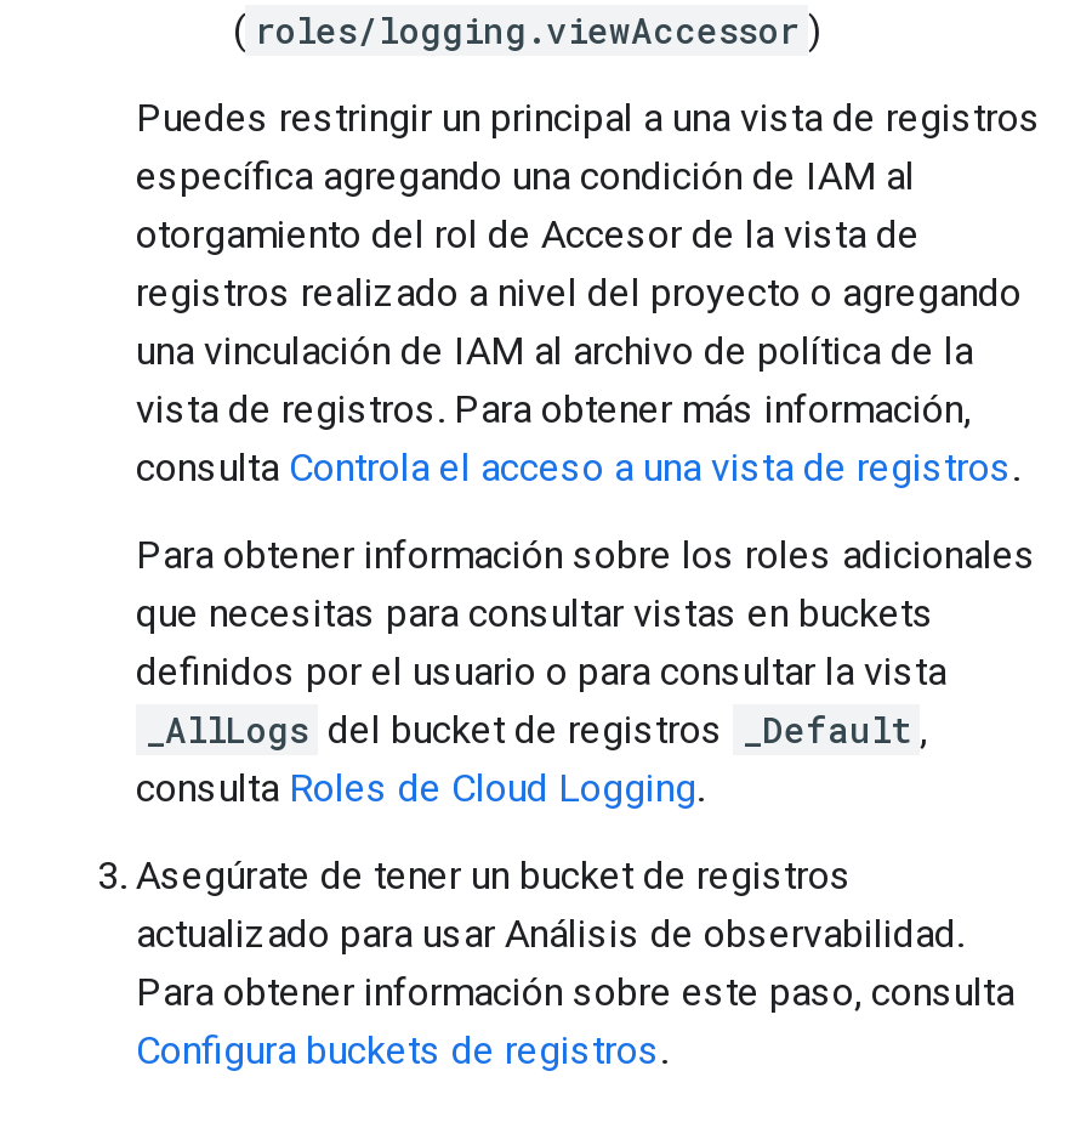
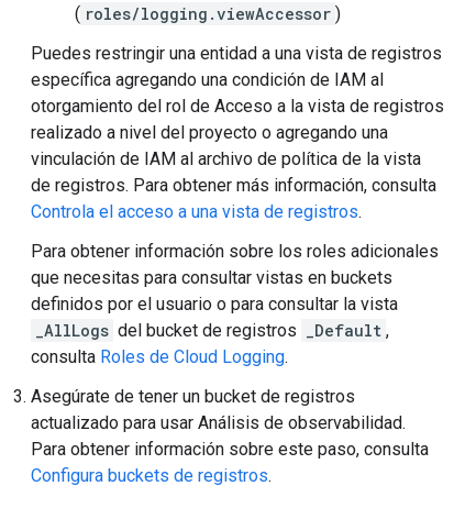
- Puedes restringir un principal a una vista de registros
+ Puedes restringir una entidad a una vista de registros

- otorgamiento del rol de Accesor de la vista de
- registros realizado a nivel del proyecto o agregando
- una vinculación de IAM al archivo de política de la
- vista de registros. Para obtener más información,
- consulta Controla el acceso a una vista de registros.
+ otorgamiento del rol de Acceso a la vista de registros
+ realizado a nivel del proyecto o agregando una
+ vinculación de IAM al archivo de política de la vista
+ de registros. Para obtener más información, consulta
+ Controla el acceso a una vista de registros.
